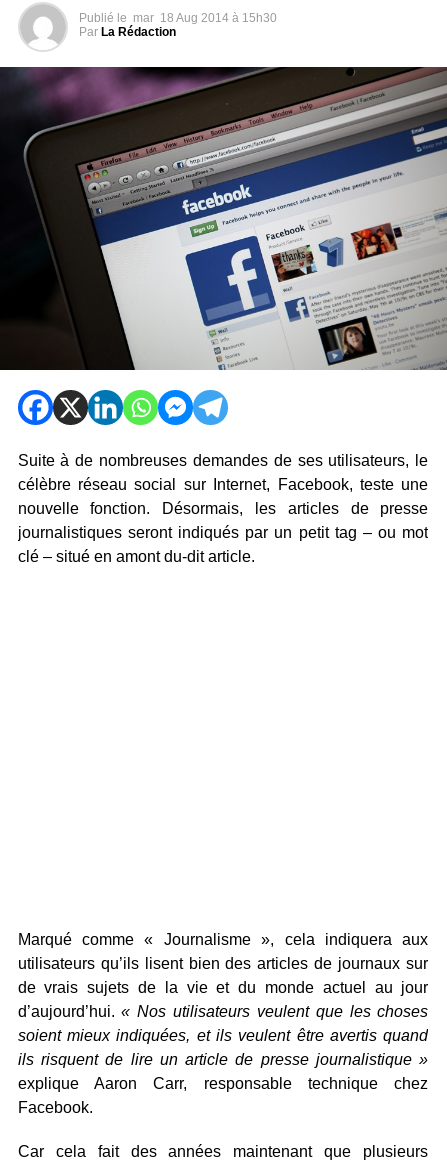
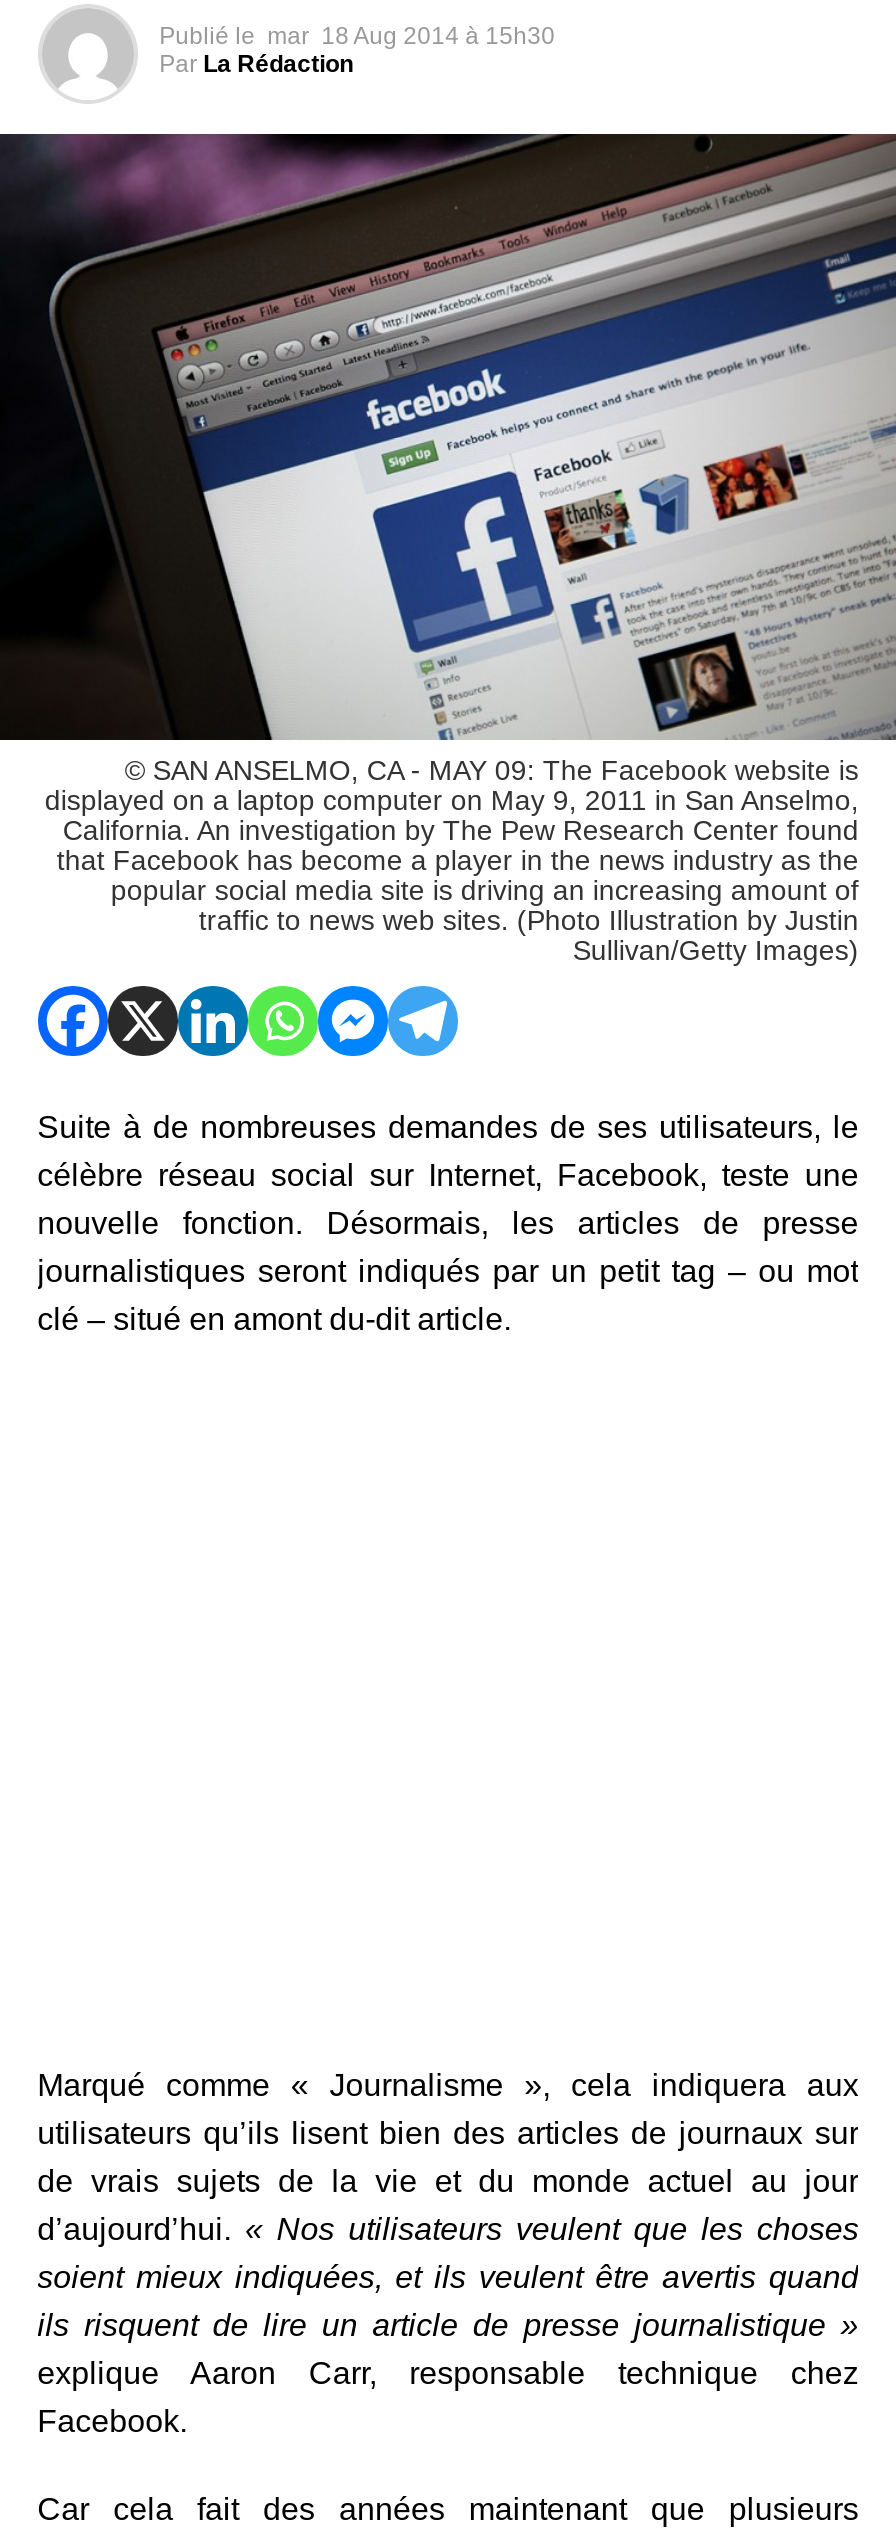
+ © SAN ANSELMO, CA - MAY 09: The Facebook website is
+ displayed on a laptop computer on May 9, 2011 in San Anselmo,
+ California. An investigation by The Pew Research Center found
+ that Facebook has become a player in the news industry as the
+ popular social media site is driving an increasing amount of
+ traffic to news web sites. (Photo Illustration by Justin
+ Sullivan/Getty Images)
